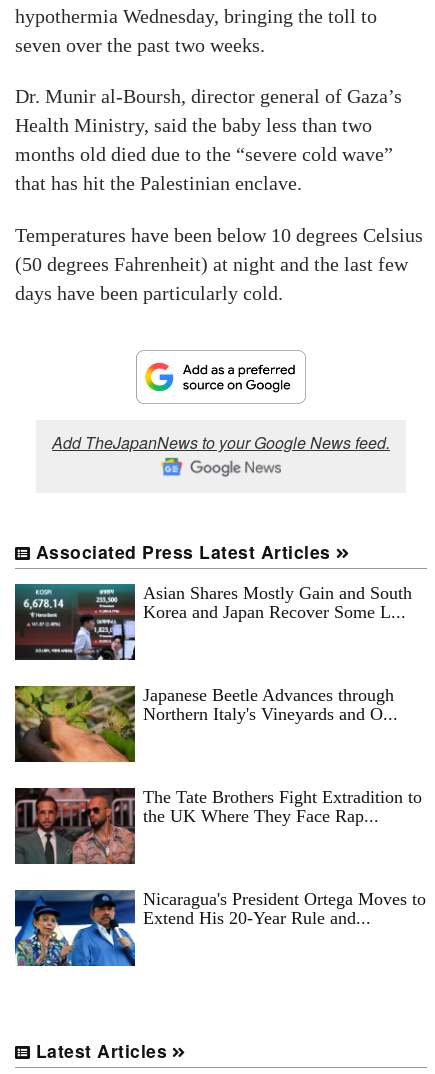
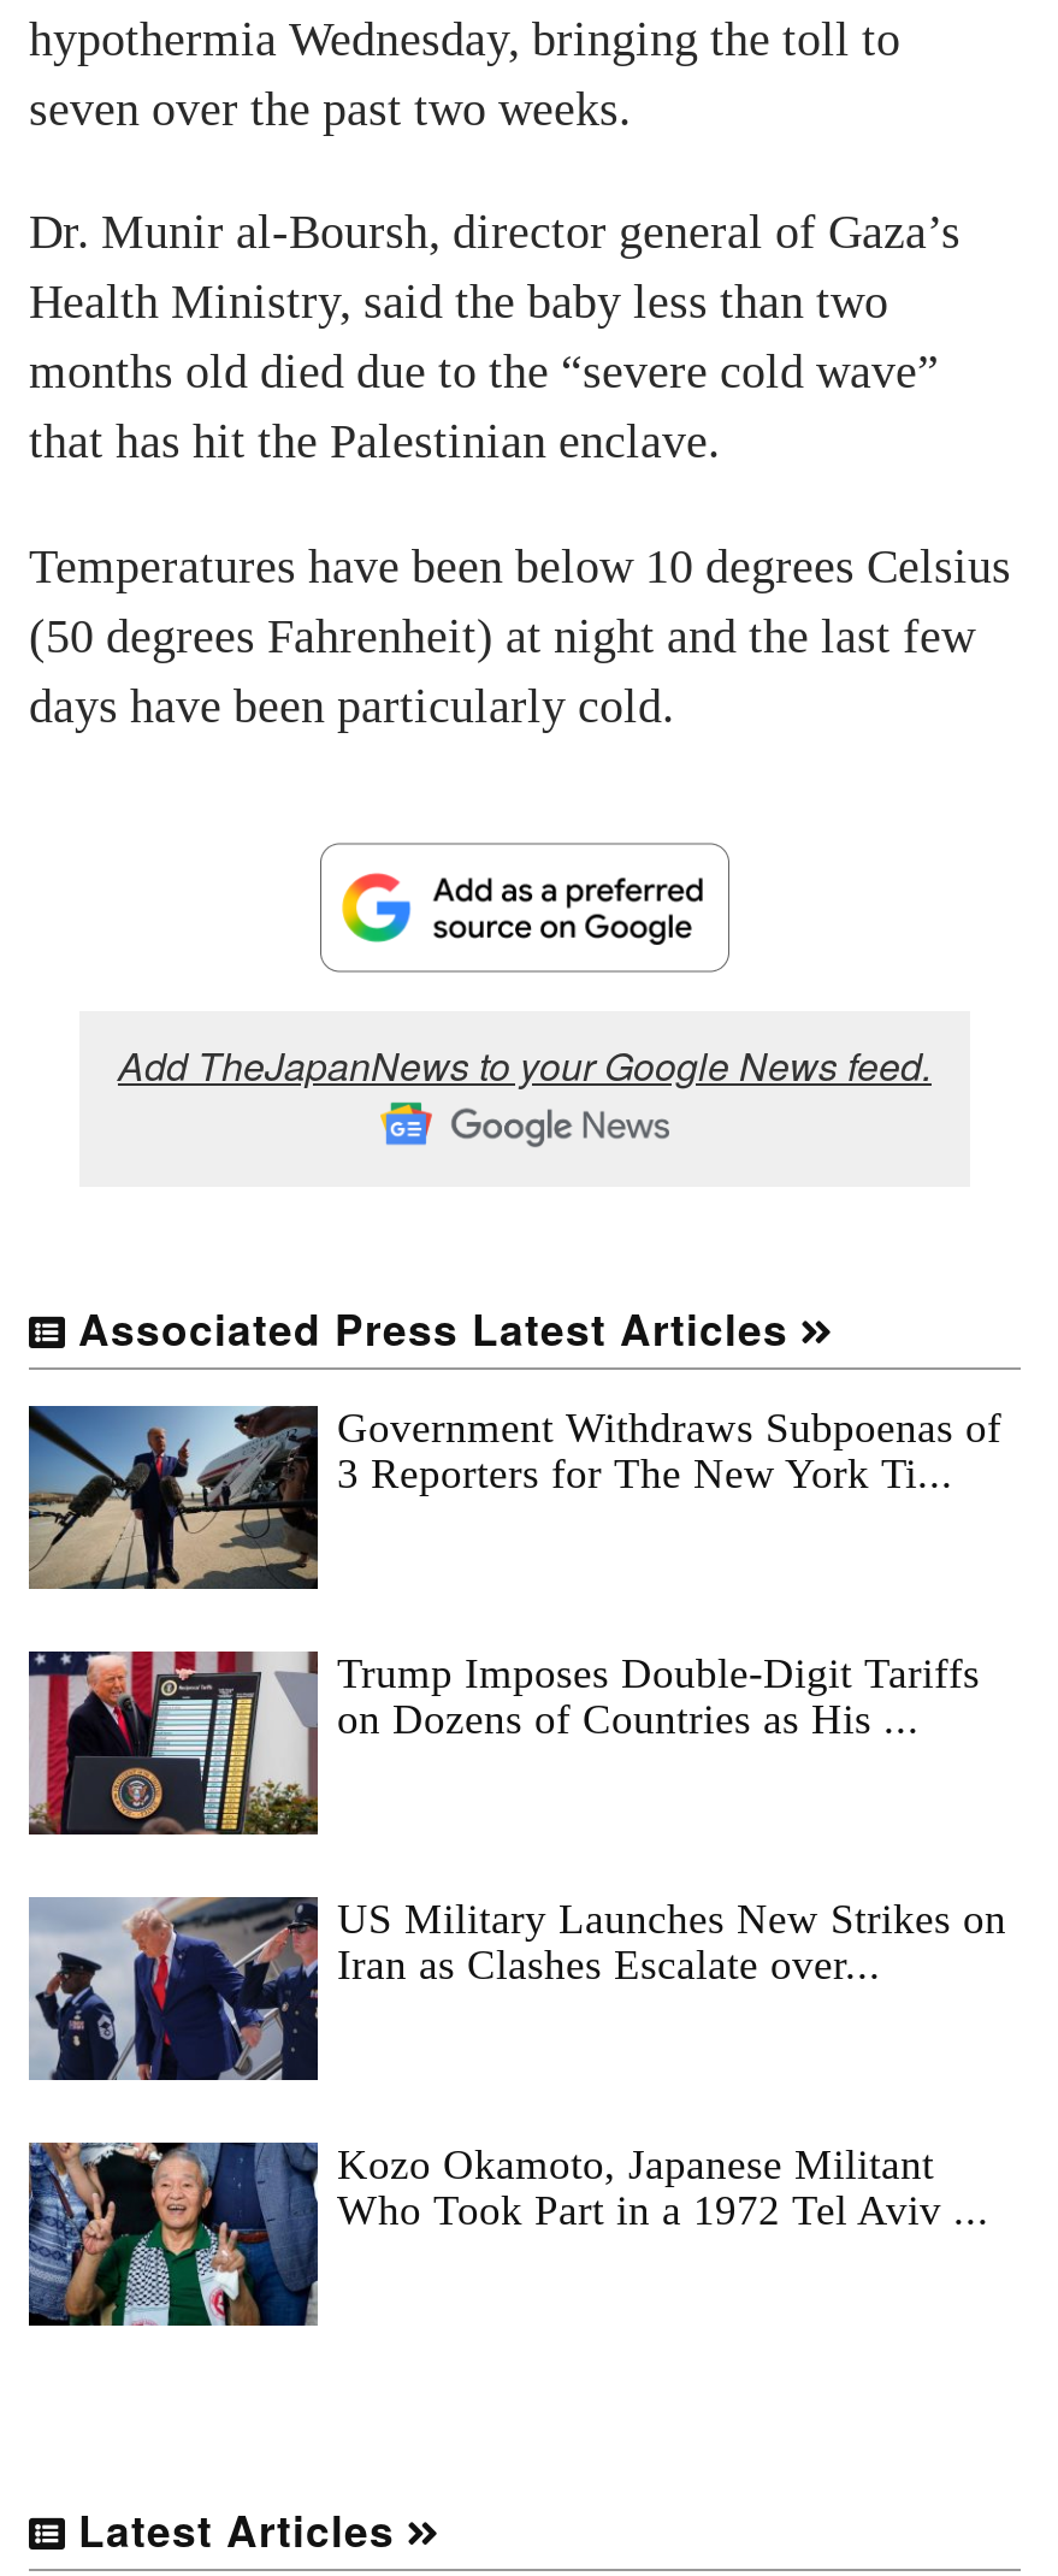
- [image]
- Asian Shares Mostly Gain and South
- Korea and Japan Recover Some L...
+ [image]
+ Government Withdraws Subpoenas of
+ 3 Reporters for The New York Ti...

- [image]
- Japanese Beetle Advances through
- Northern Italy's Vineyards and O...
+ [image]
+ Trump Imposes Double-Digit Tariffs
+ on Dozens of Countries as His ...

- [image]
- The Tate Brothers Fight Extradition to
- the UK Where They Face Rap...
+ [image]
+ US Military Launches New Strikes on
+ Iran as Clashes Escalate over...

- [image]
- Nicaragua's President Ortega Moves to
- Extend His 20-Year Rule and...
+ [image]
+ Kozo Okamoto, Japanese Militant
+ Who Took Part in a 1972 Tel Aviv ...
